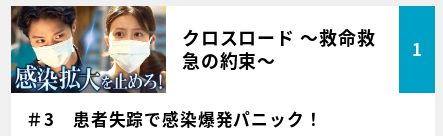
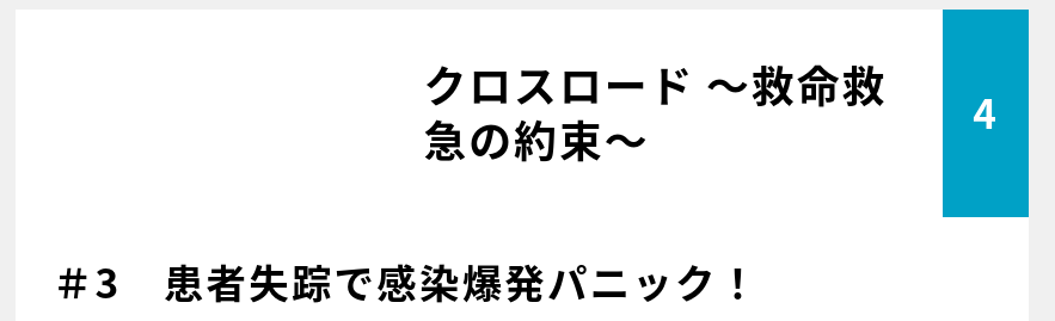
- [image]

- クロスロード ～救命救 1
+ クロスロード ～救命救 4
